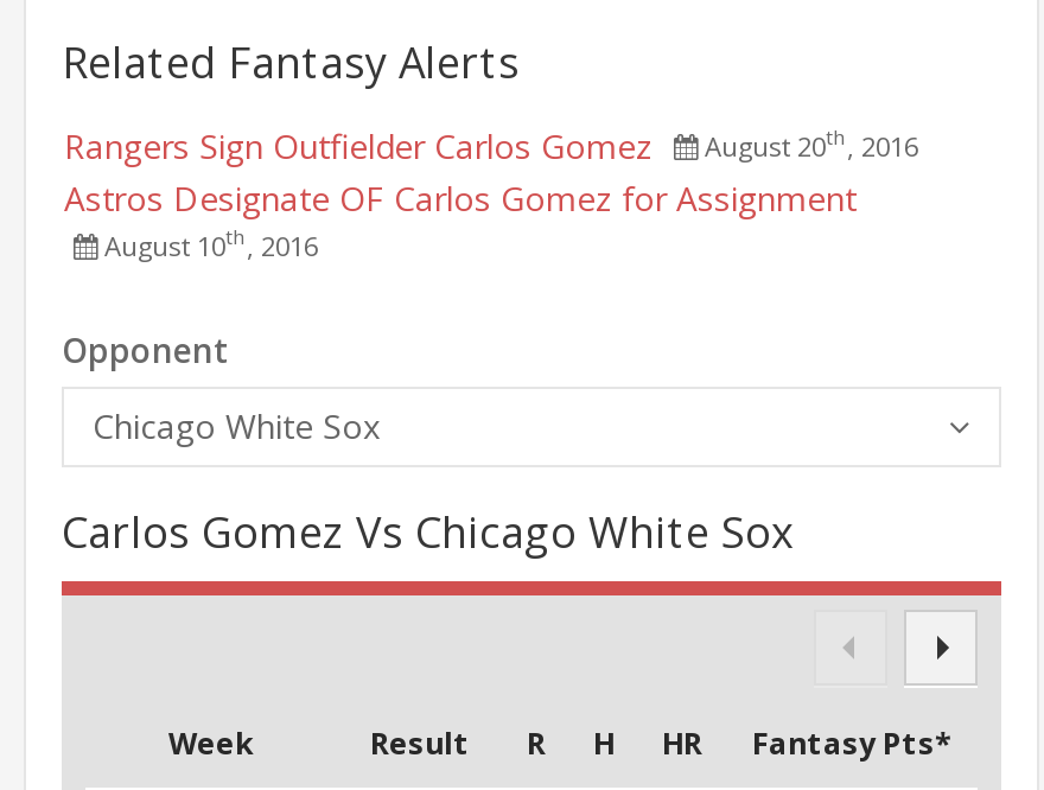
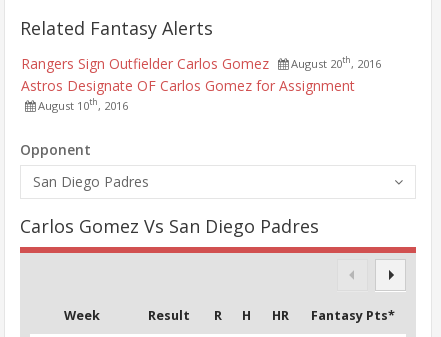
- Chicago White Sox
+ San Diego Padres

- Carlos Gomez Vs Chicago White Sox
+ Carlos Gomez Vs San Diego Padres
